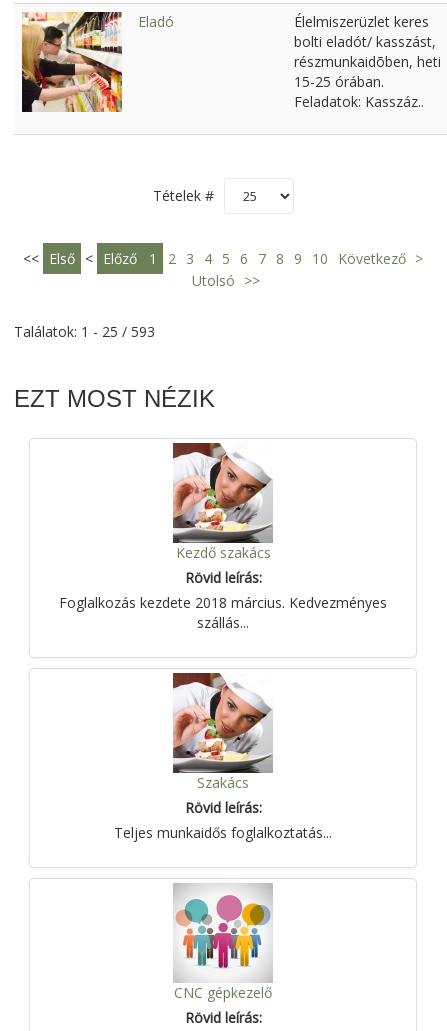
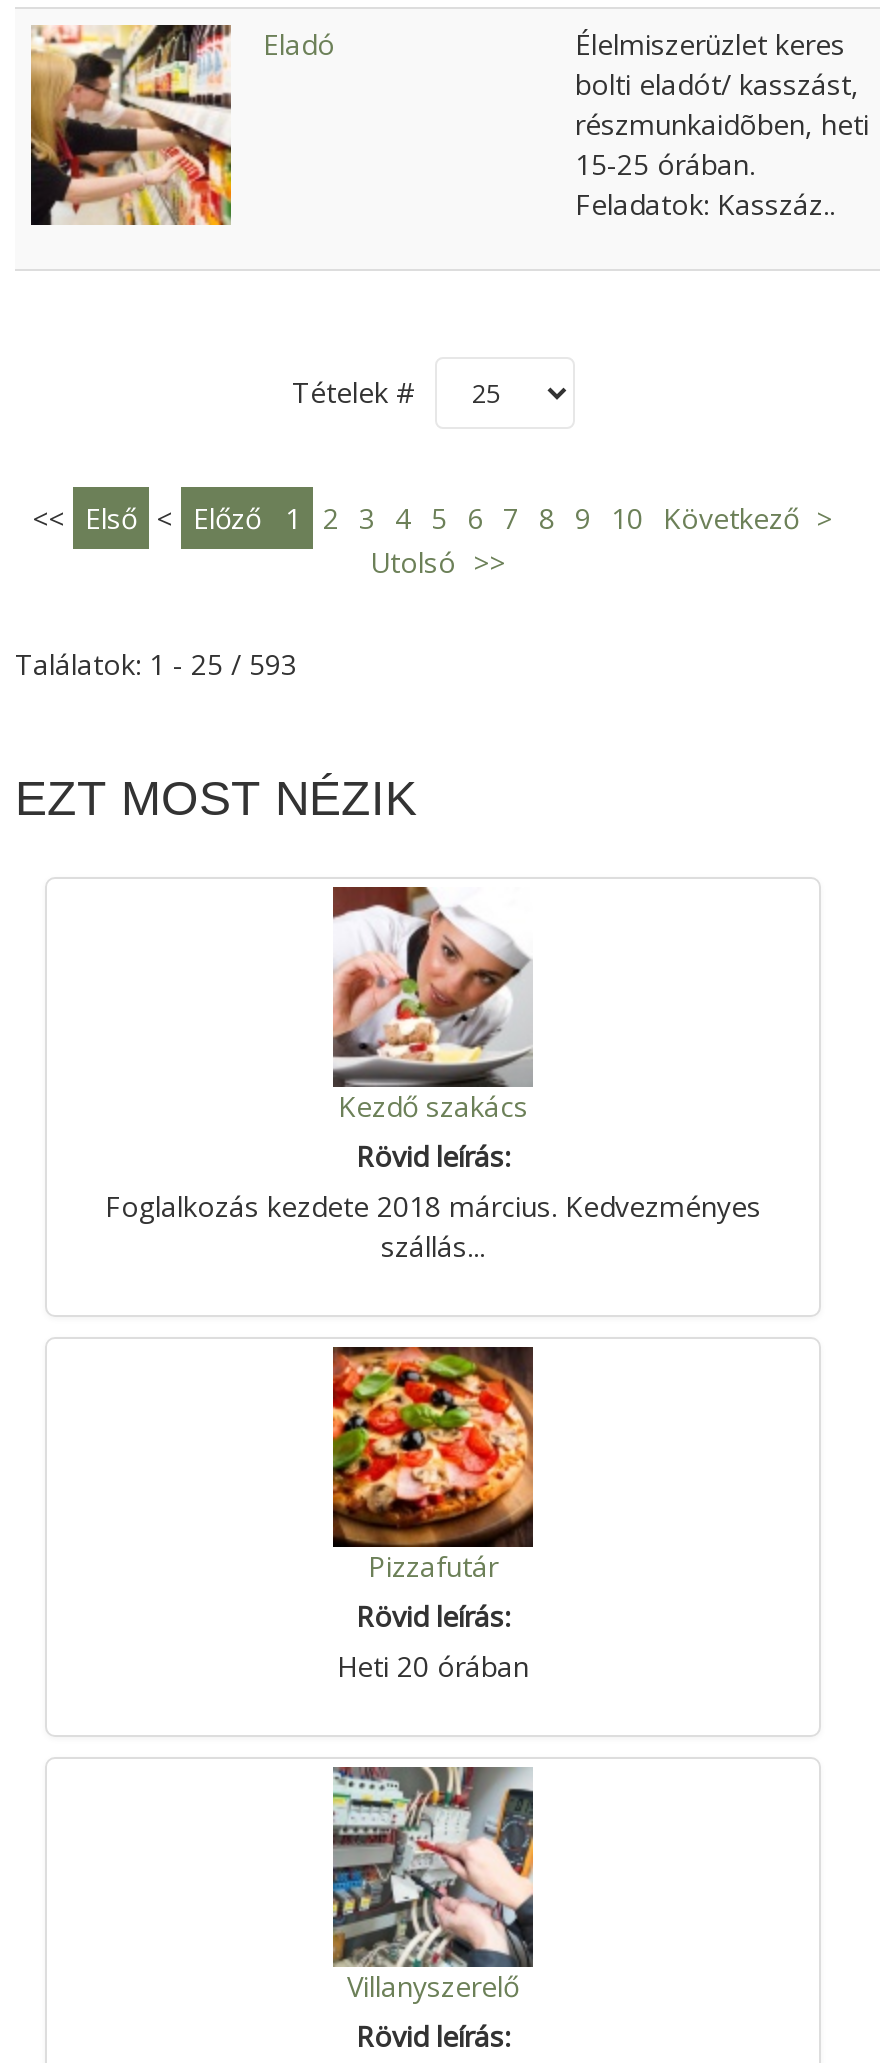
- [image]
- Szakács
+ [image]
+ Pizzafutár

- Teljes munkaidős foglalkoztatás...
+ Heti 20 órában

- [image]
- CNC gépkezelő
+ [image]
+ Villanyszerelő
